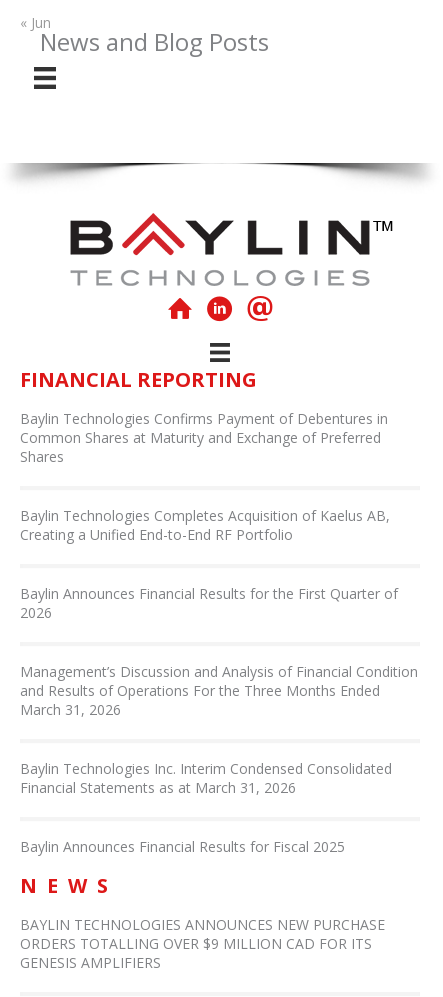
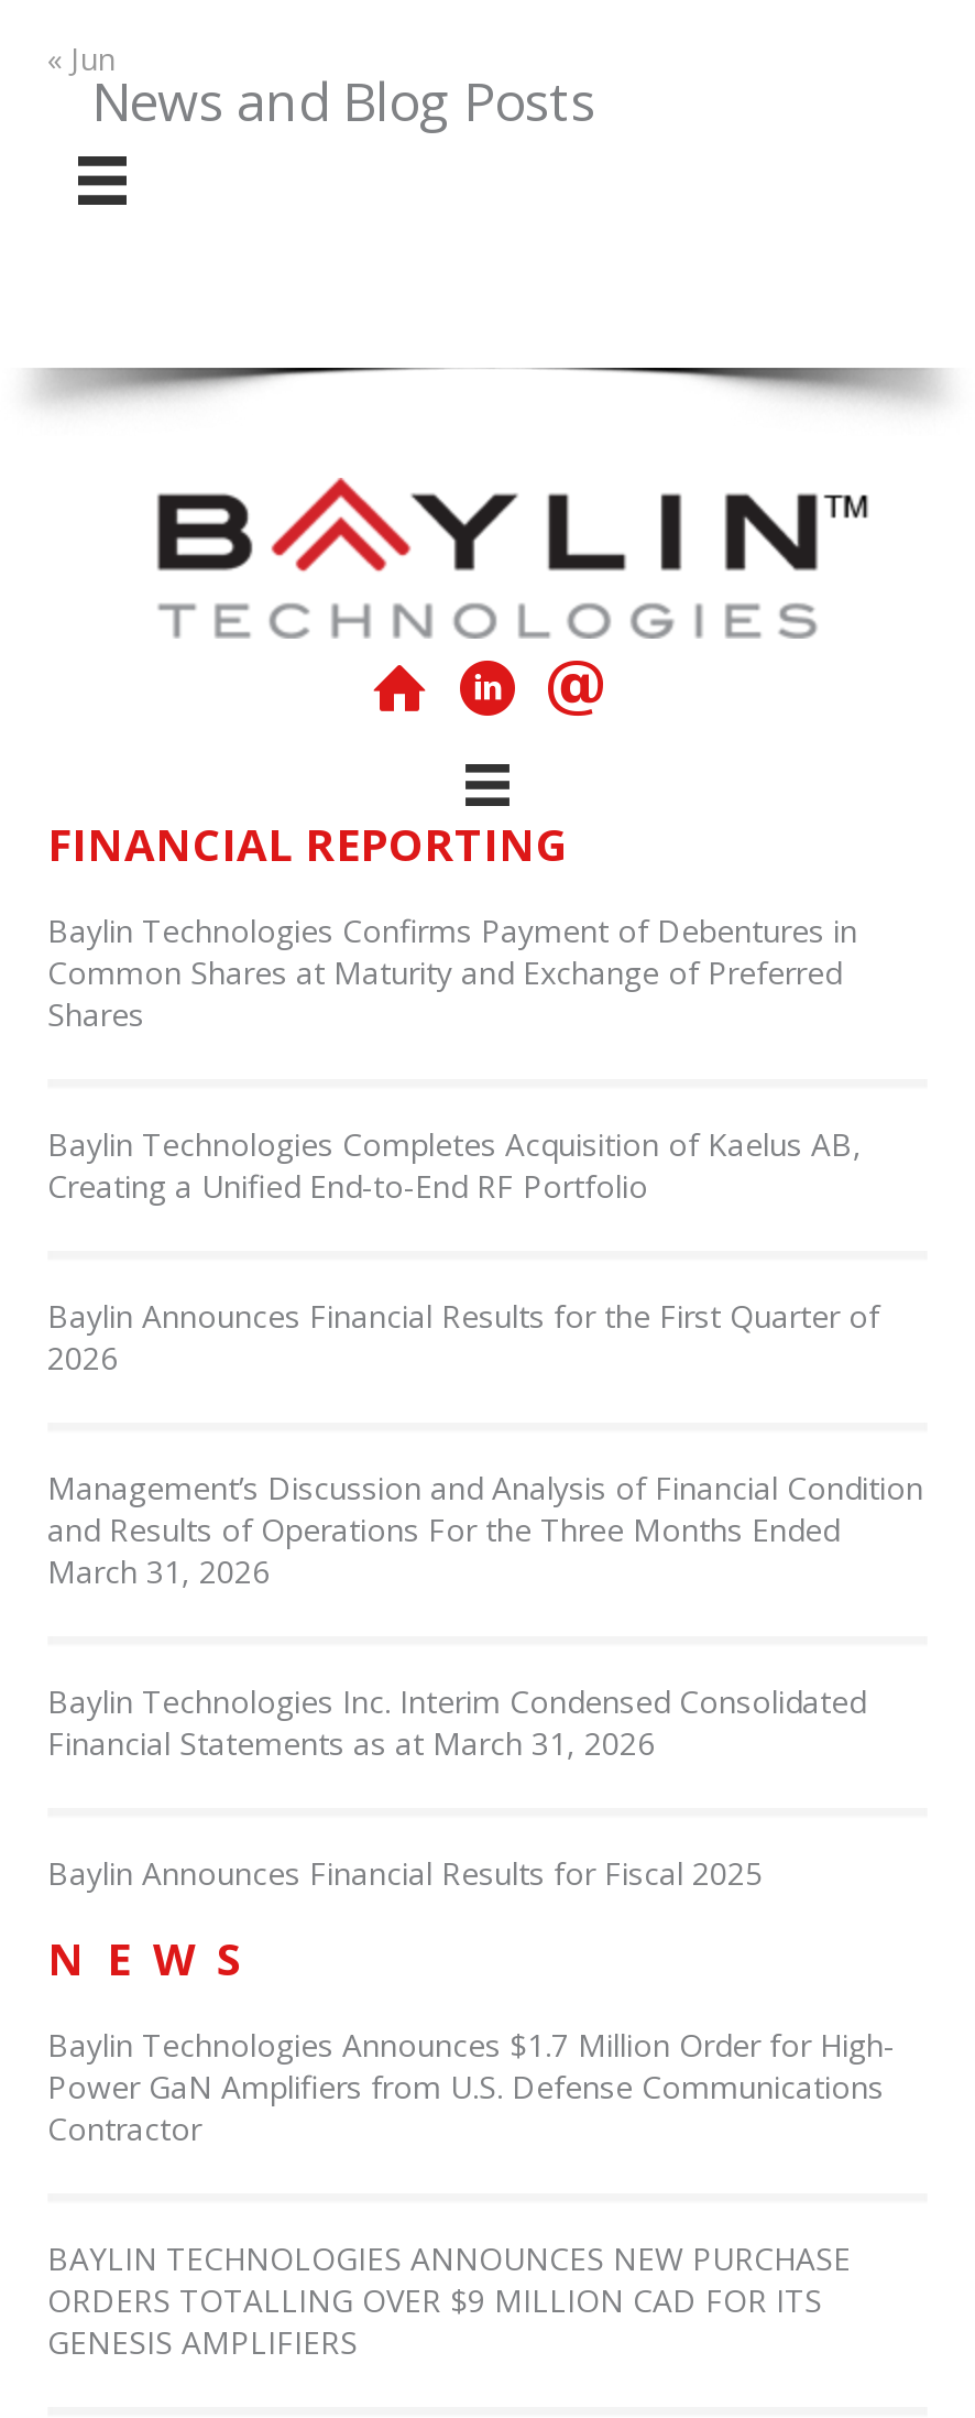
+ Baylin Technologies Announces $1.7 Million Order for High-
+ Power GaN Amplifiers from U.S. Defense Communications
+ Contractor
